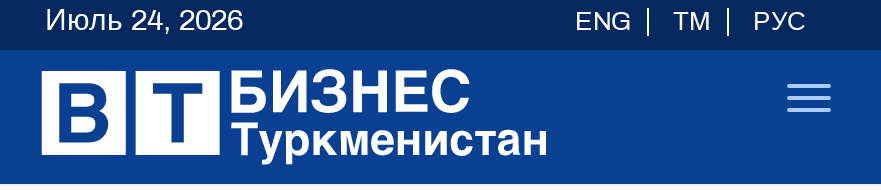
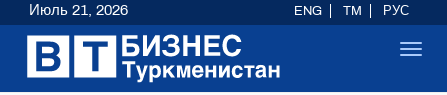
- Июль 24, 2026
+ Июль 21, 2026
